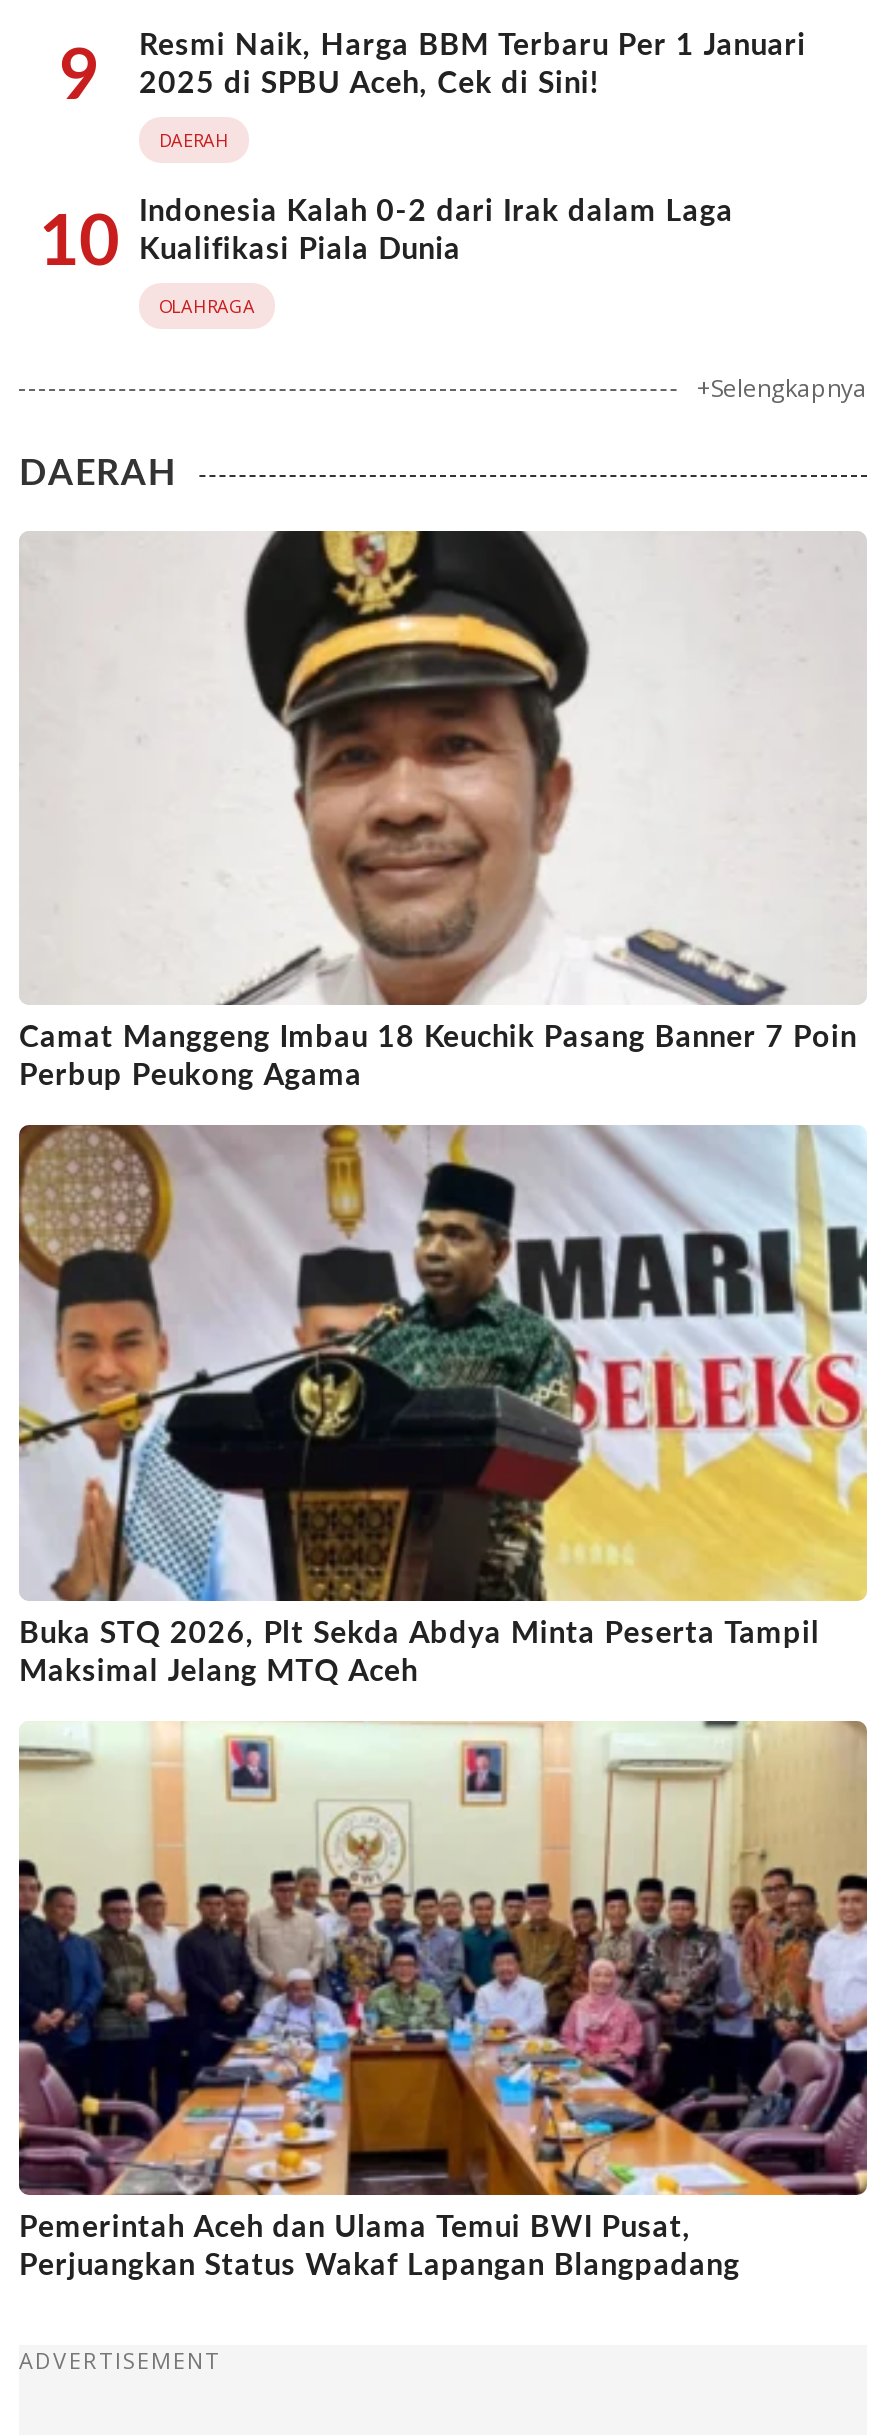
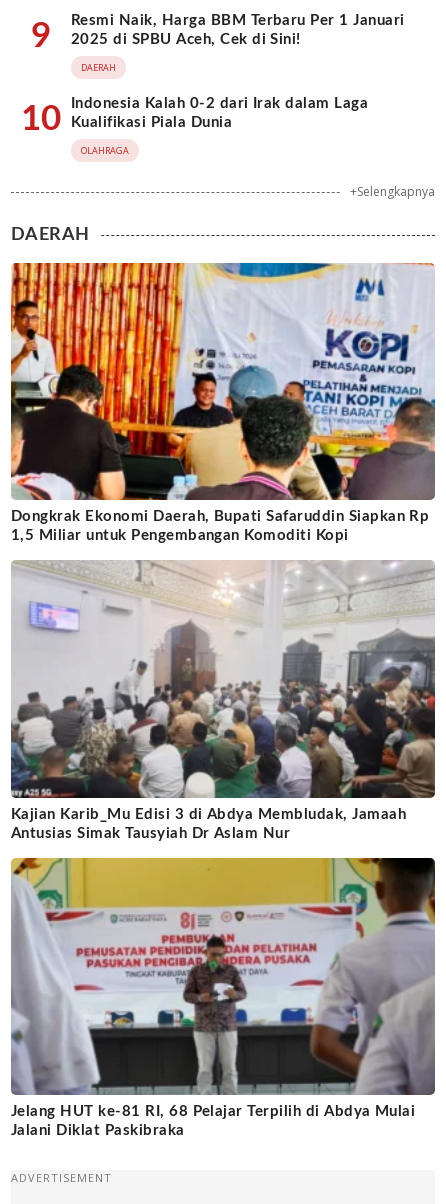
- [image]
- Camat Manggeng Imbau 18 Keuchik Pasang Banner 7 Poin
- Perbup Peukong Agama
+ [image]
+ Dongkrak Ekonomi Daerah, Bupati Safaruddin Siapkan Rp
+ 1,5 Miliar untuk Pengembangan Komoditi Kopi

- [image]
- Buka STQ 2026, Plt Sekda Abdya Minta Peserta Tampil
- Maksimal Jelang MTQ Aceh
+ [image]
+ Kajian Karib_Mu Edisi 3 di Abdya Membludak, Jamaah
+ Antusias Simak Tausyiah Dr Aslam Nur

- [image]
- Pemerintah Aceh dan Ulama Temui BWI Pusat,
- Perjuangkan Status Wakaf Lapangan Blangpadang
+ [image]
+ Jelang HUT ke-81 RI, 68 Pelajar Terpilih di Abdya Mulai
+ Jalani Diklat Paskibraka
